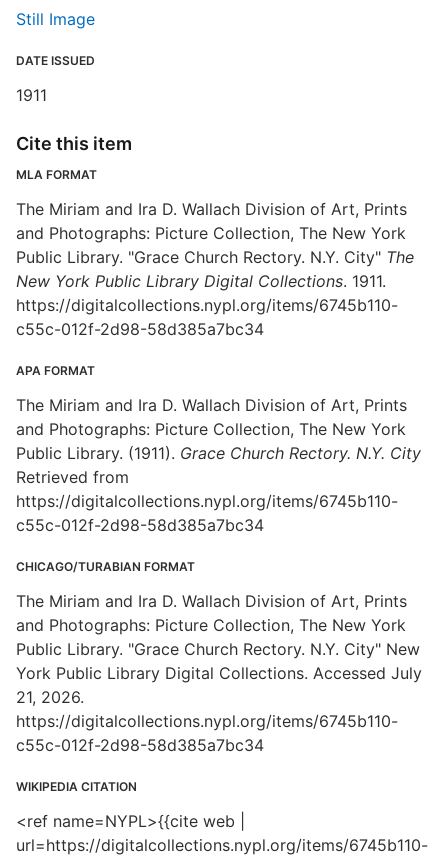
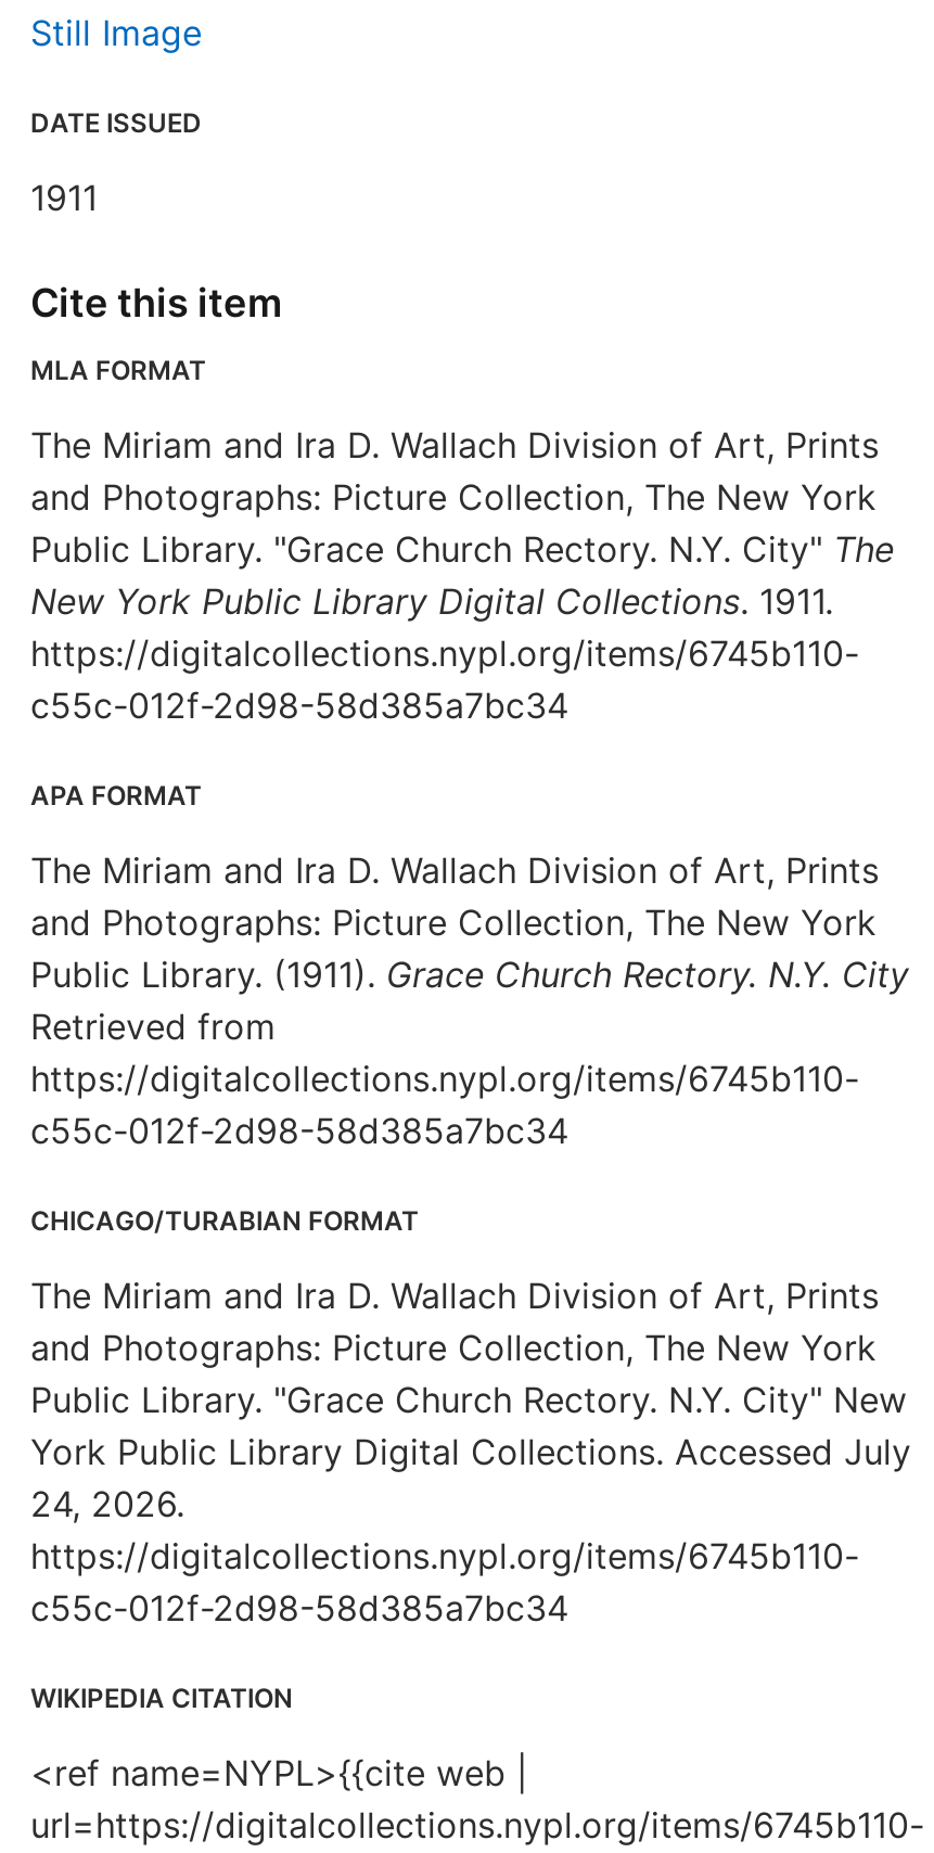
- 21, 2026.
+ 24, 2026.
